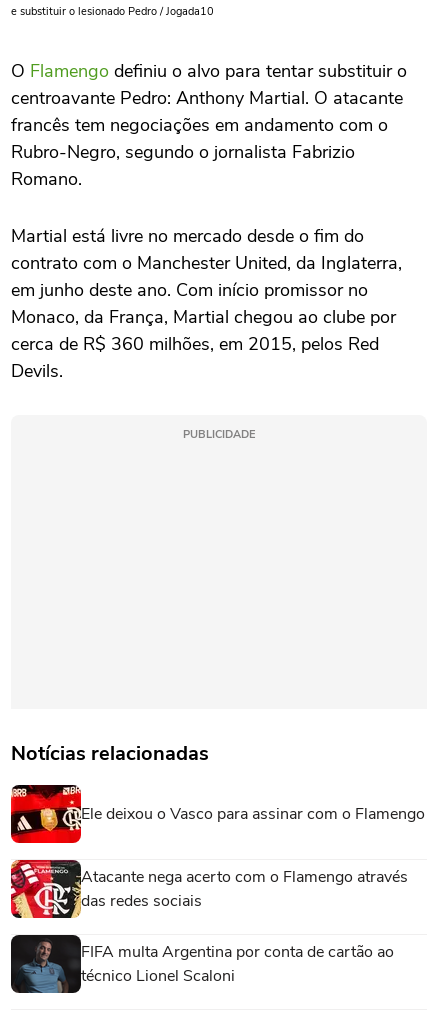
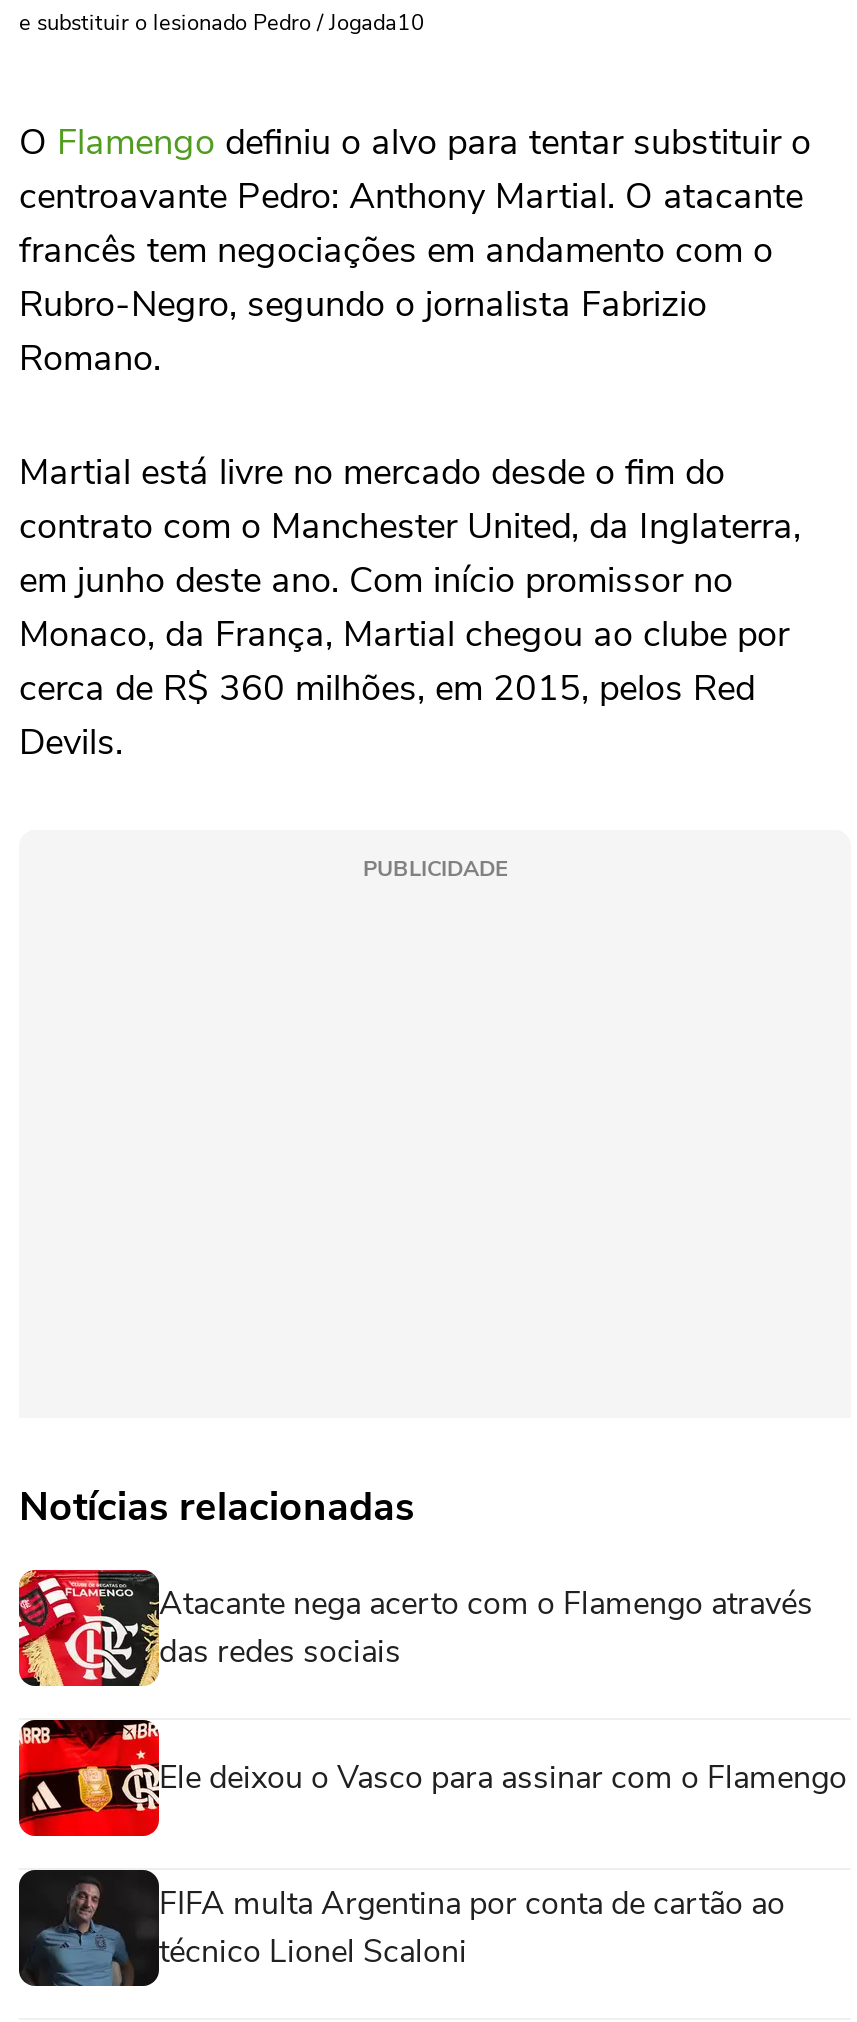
moved down: [image] | Ele deixou o Vasco para assinar com o Flamengo

moved up: [image] | Atacante nega acerto com o Flamengo através | das redes sociais
